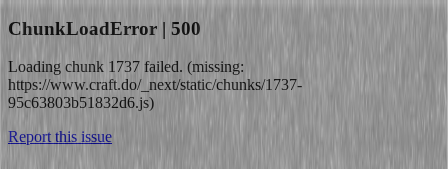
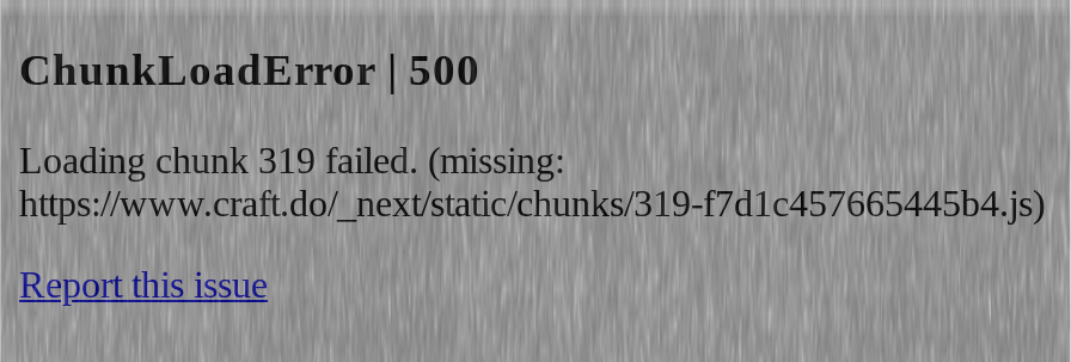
- Loading chunk 1737 failed. (missing:
- https://www.craft.do/_next/static/chunks/1737-
- 95c63803b51832d6.js)
+ Loading chunk 319 failed. (missing:
+ https://www.craft.do/_next/static/chunks/319-f7d1c457665445b4.js)
